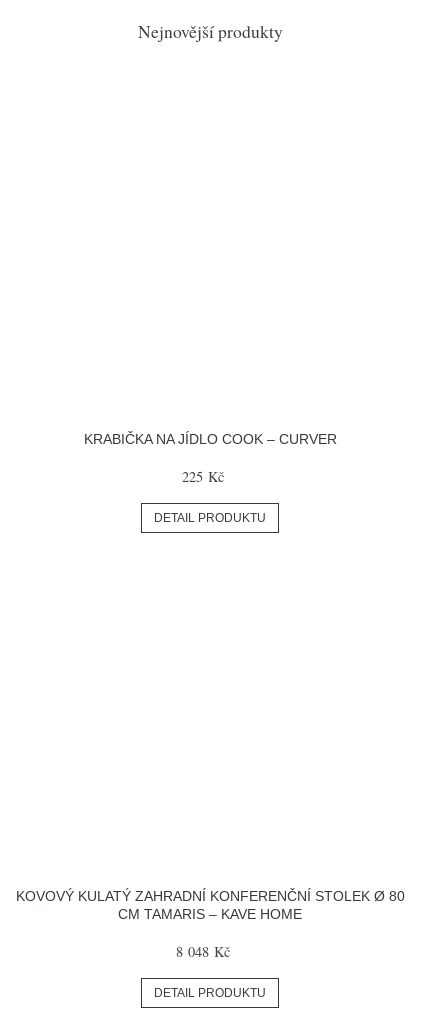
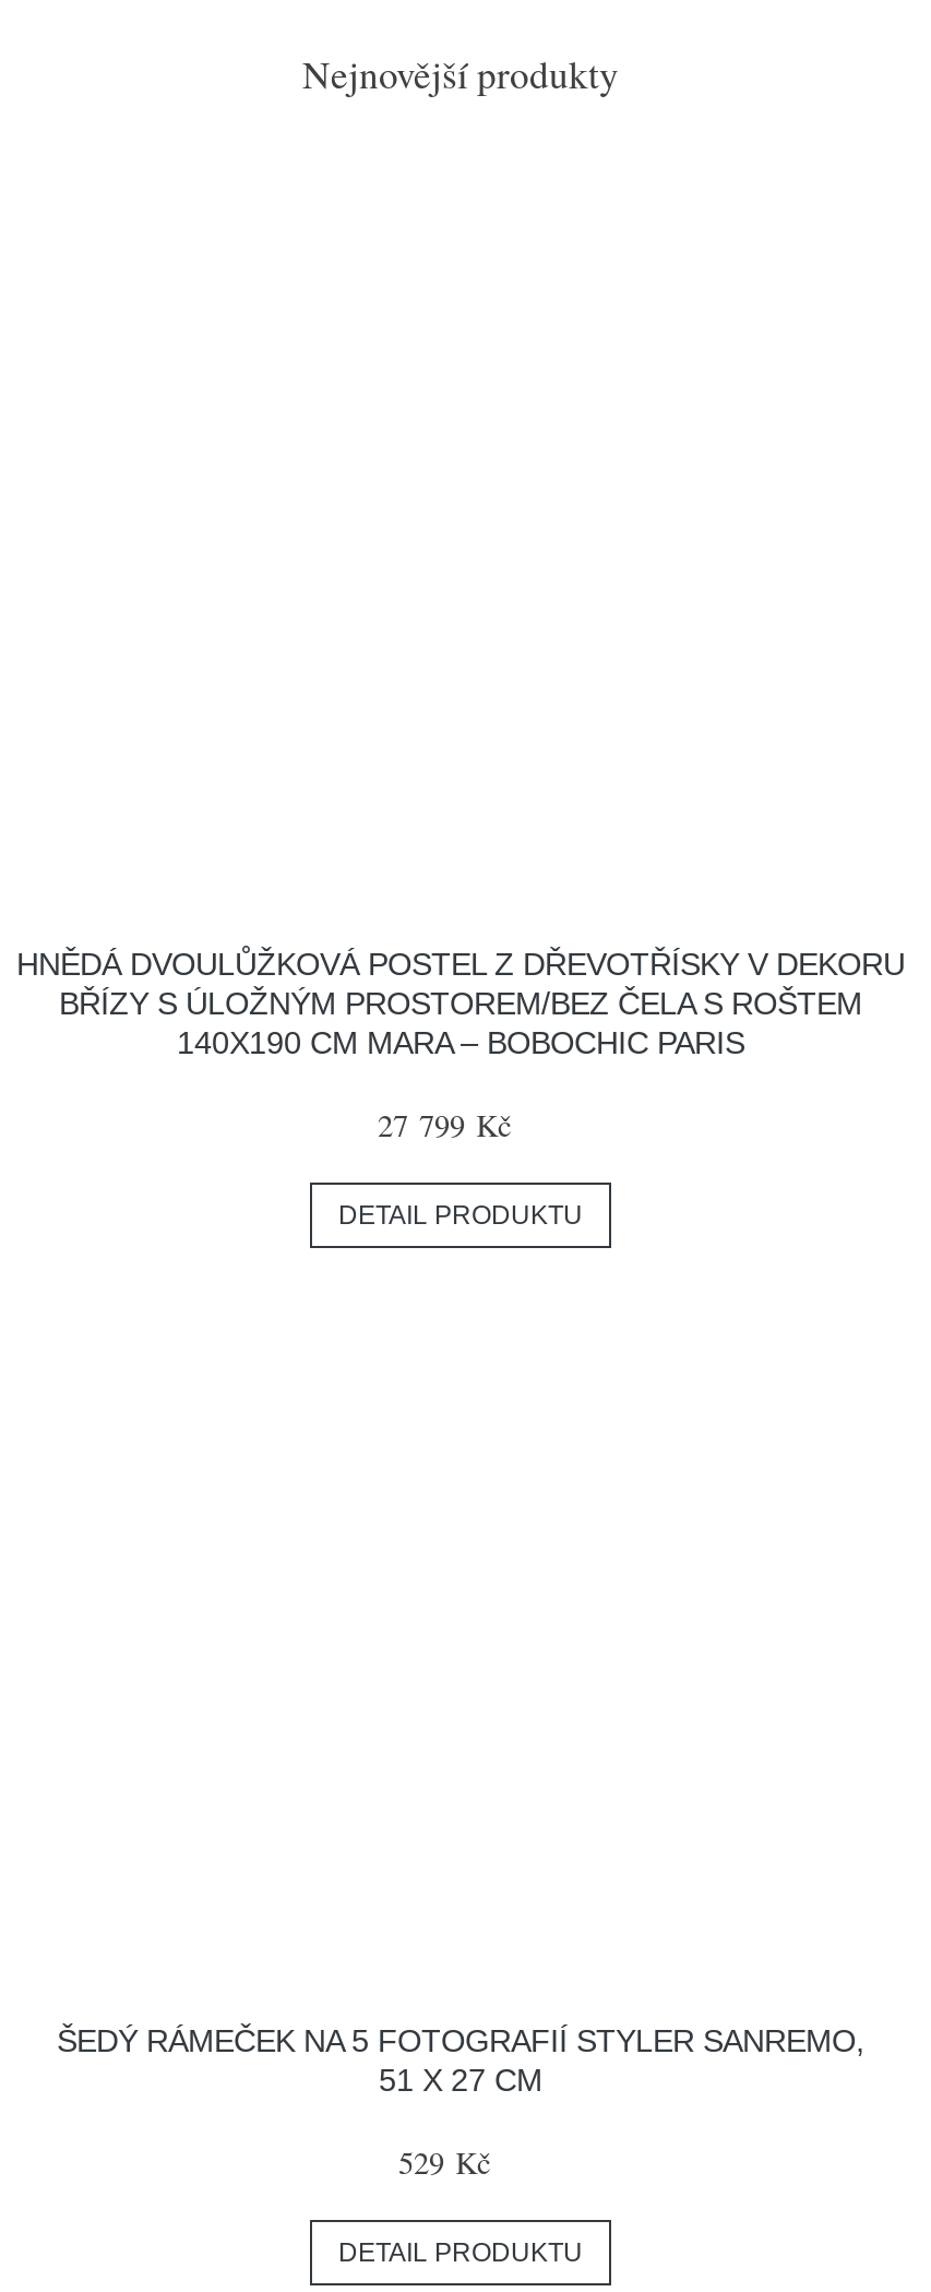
- KRABIČKA NA JÍDLO COOK – CURVER
+ HNĚDÁ DVOULŮŽKOVÁ POSTEL Z DŘEVOTŘÍSKY V DEKORU
+ BŘÍZY S ÚLOŽNÝM PROSTOREM/BEZ ČELA S ROŠTEM
+ 140X190 CM MARA – BOBOCHIC PARIS

- 225 Kč
+ 27 799 Kč

- KOVOVÝ KULATÝ ZAHRADNÍ KONFERENČNÍ STOLEK Ø 80
- CM TAMARIS – KAVE HOME
+ ŠEDÝ RÁMEČEK NA 5 FOTOGRAFIÍ STYLER SANREMO,
+ 51 X 27 CM

- 8 048 Kč
+ 529 Kč
